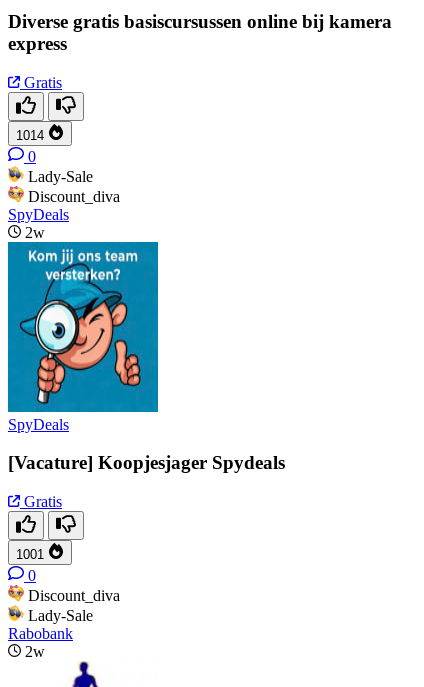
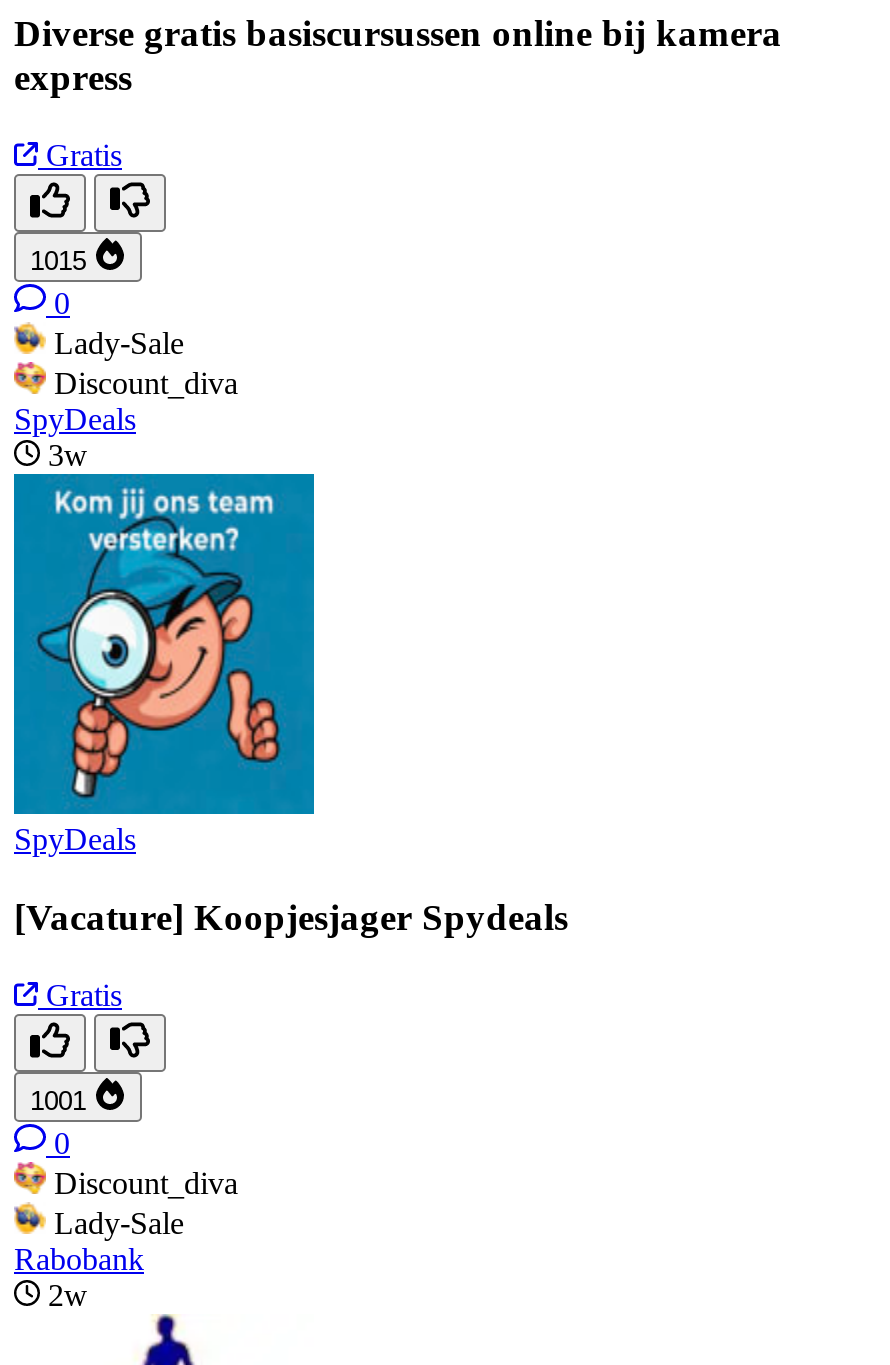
- 1014
+ 1015

- 2w
+ 3w
